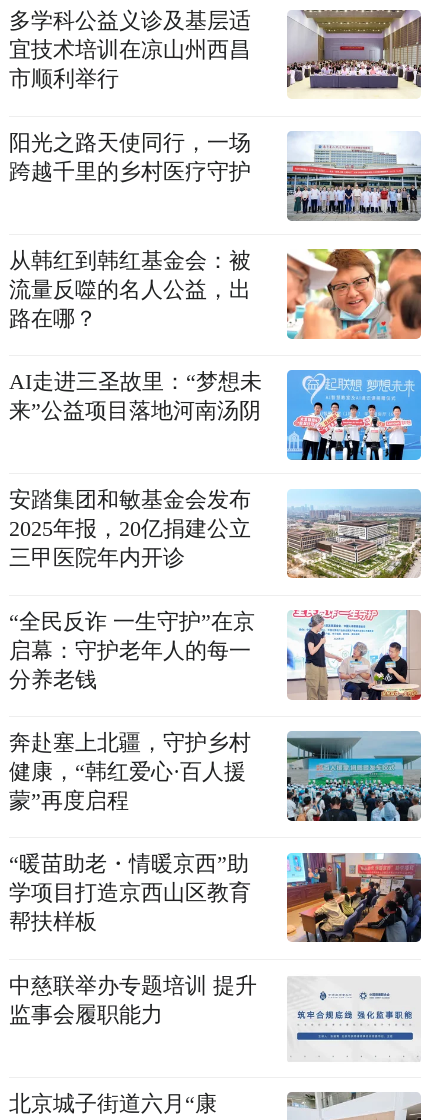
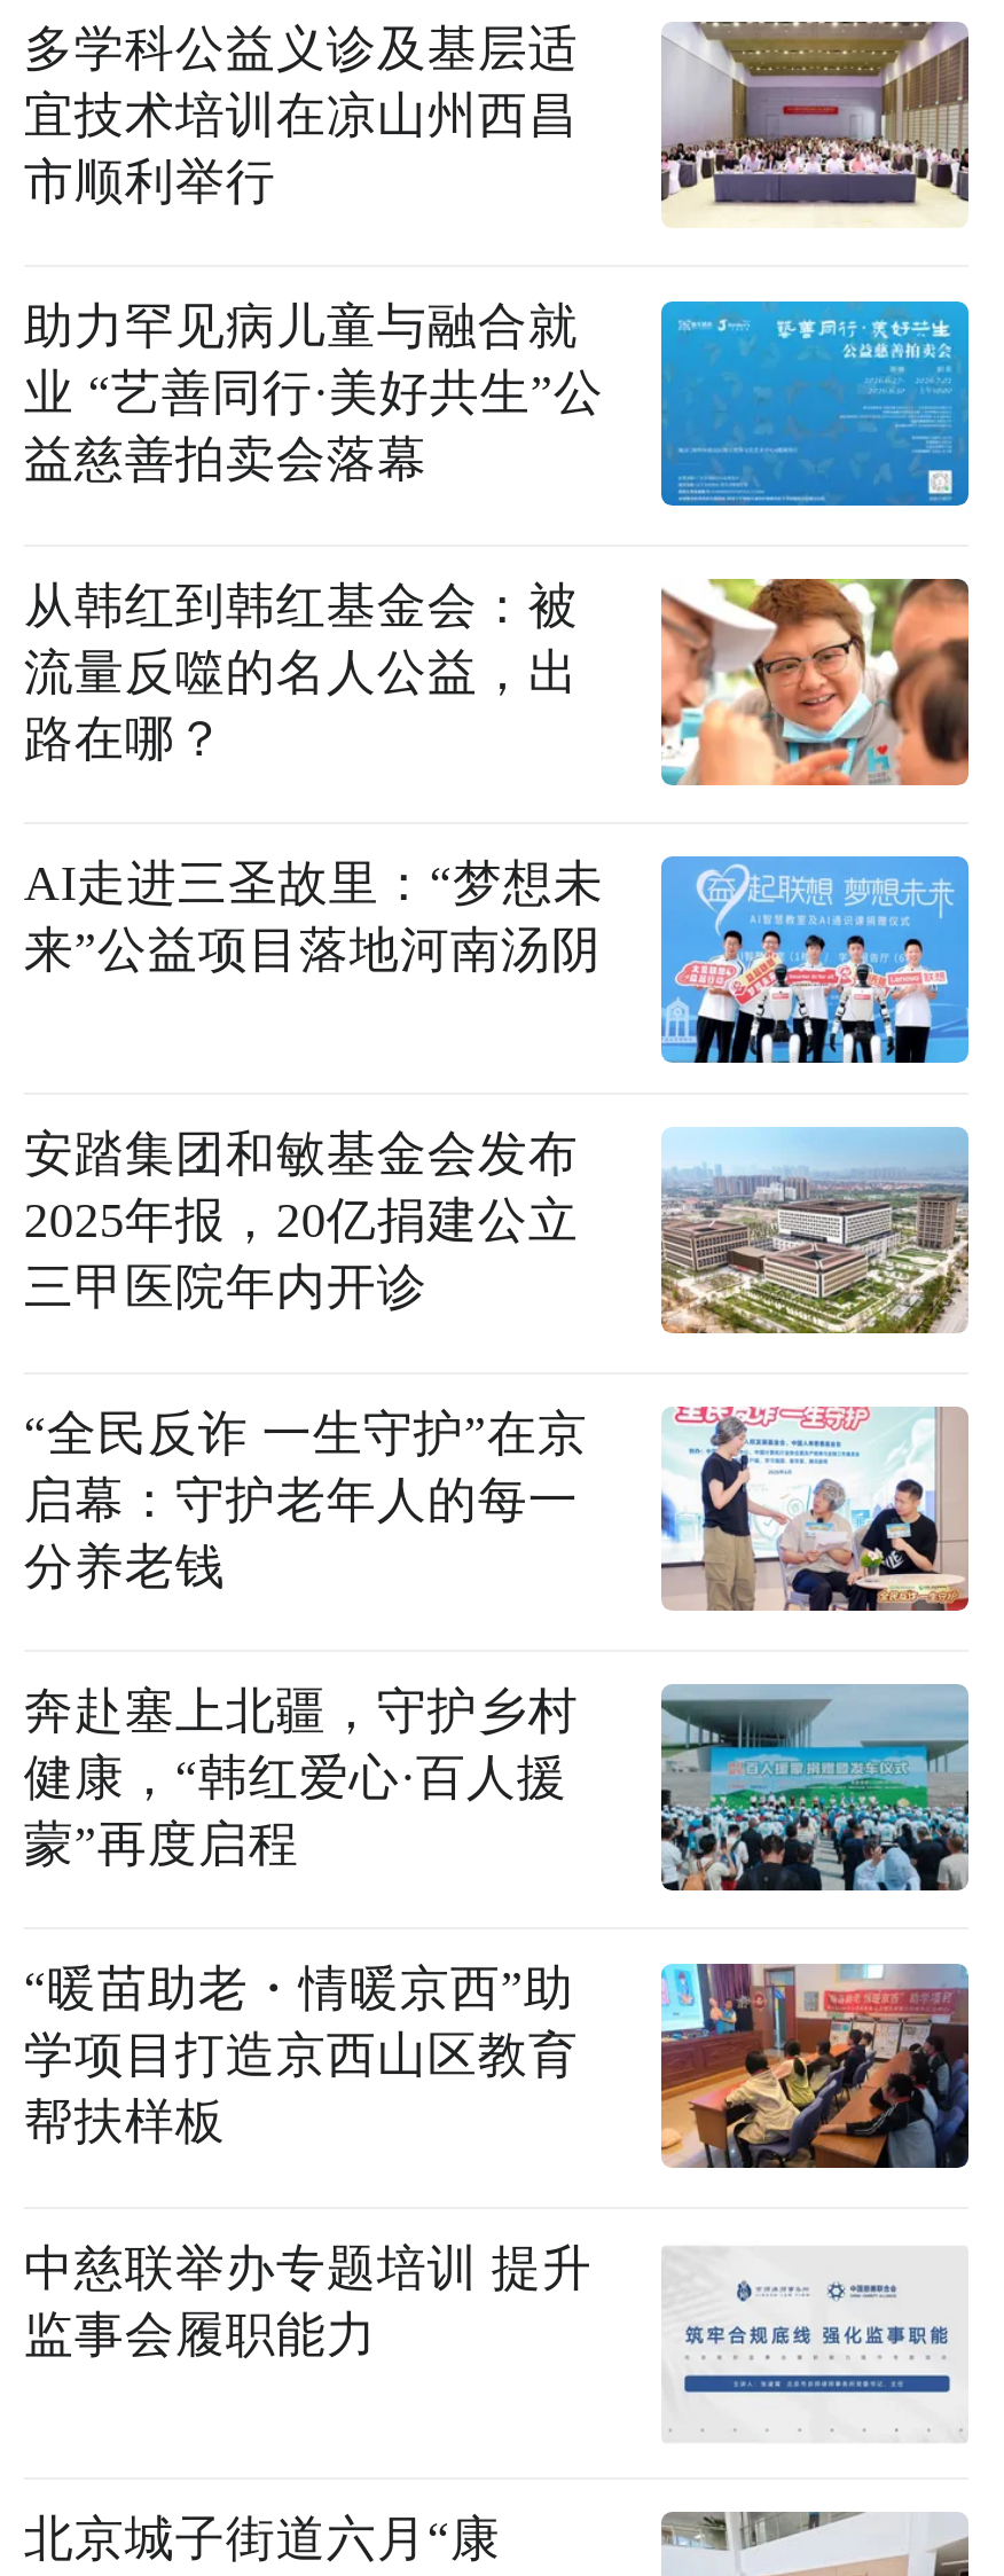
- [image]
- 阳光之路天使同行，一场
- 跨越千里的乡村医疗守护
+ [image]
+ 助力罕见病儿童与融合就
+ 业 “艺善同行·美好共生”公
+ 益慈善拍卖会落幕
